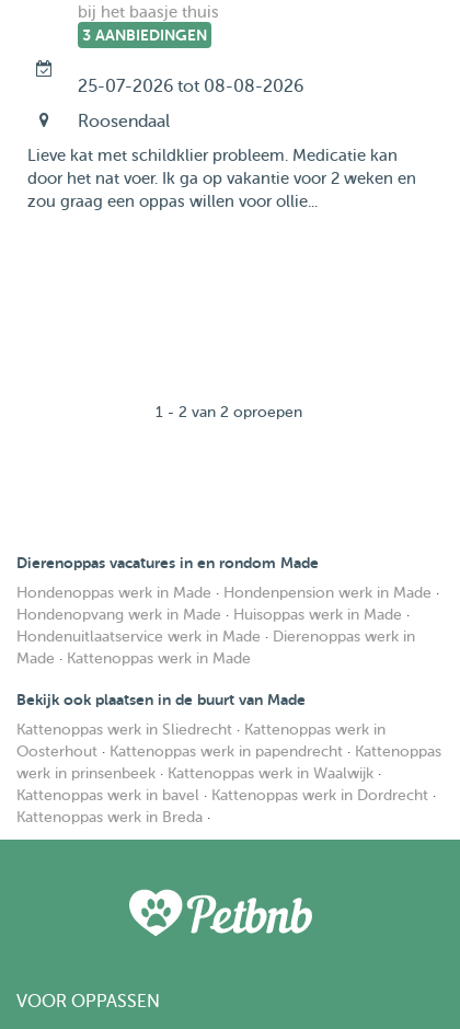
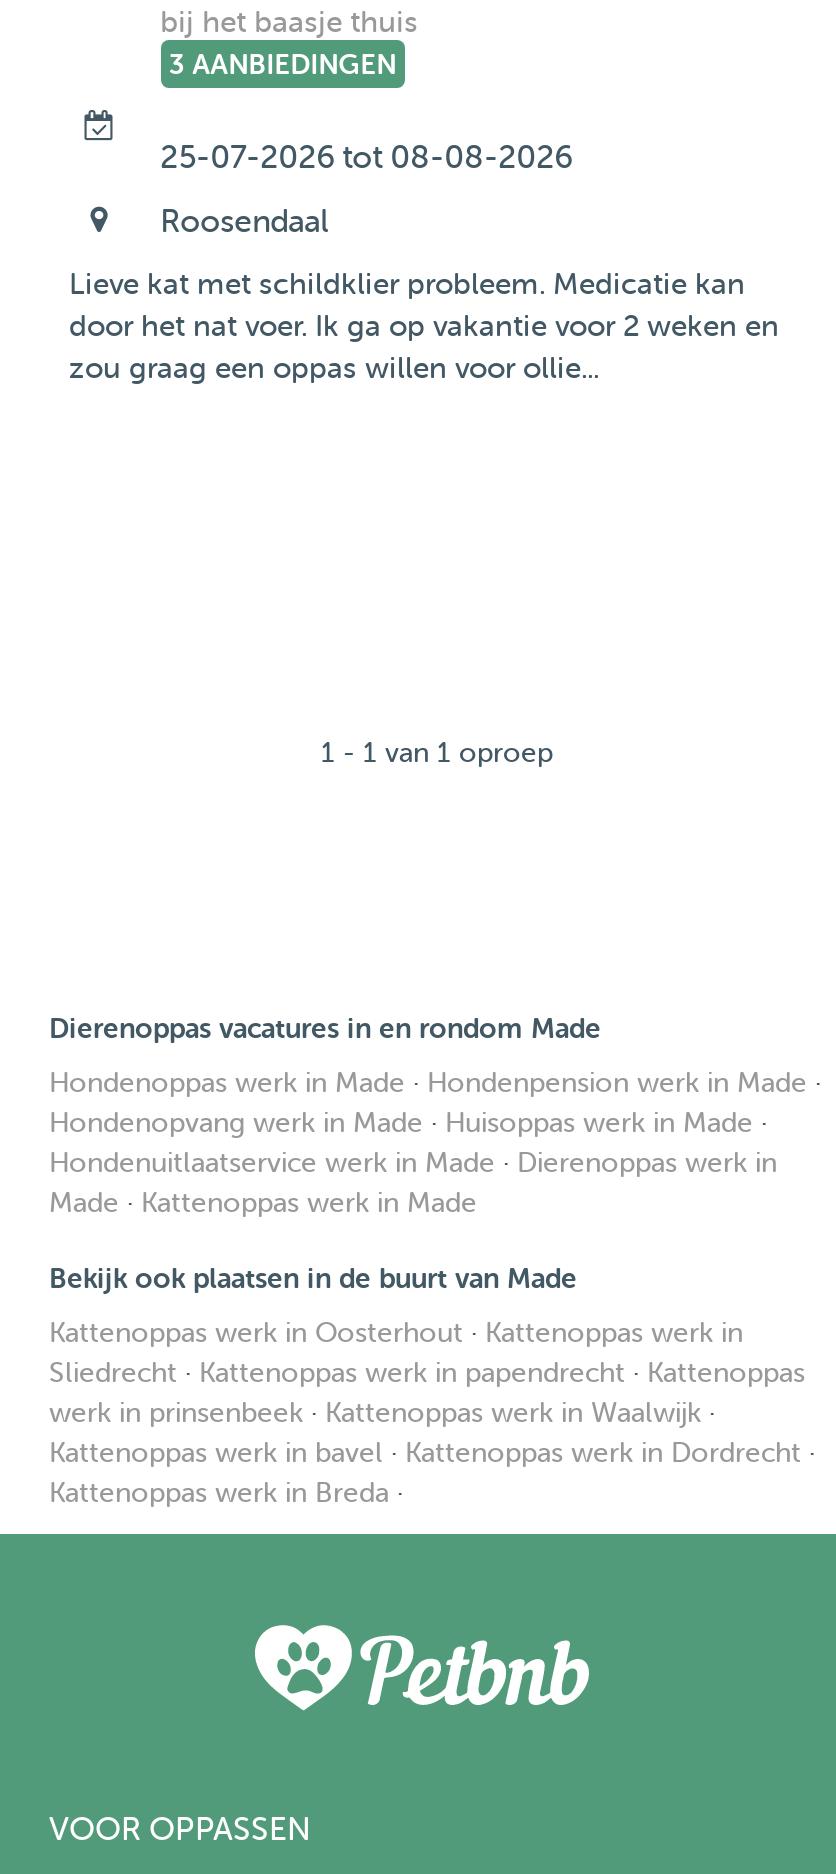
- 1 - 2 van 2 oproepen
+ 1 - 1 van 1 oproep

- Kattenoppas werk in Sliedrecht · Kattenoppas werk in
+ Kattenoppas werk in Oosterhout · Kattenoppas werk in

- Oosterhout · Kattenoppas werk in papendrecht · Kattenoppas
+ Sliedrecht · Kattenoppas werk in papendrecht · Kattenoppas
